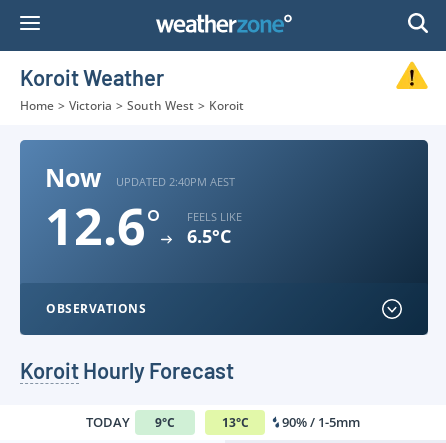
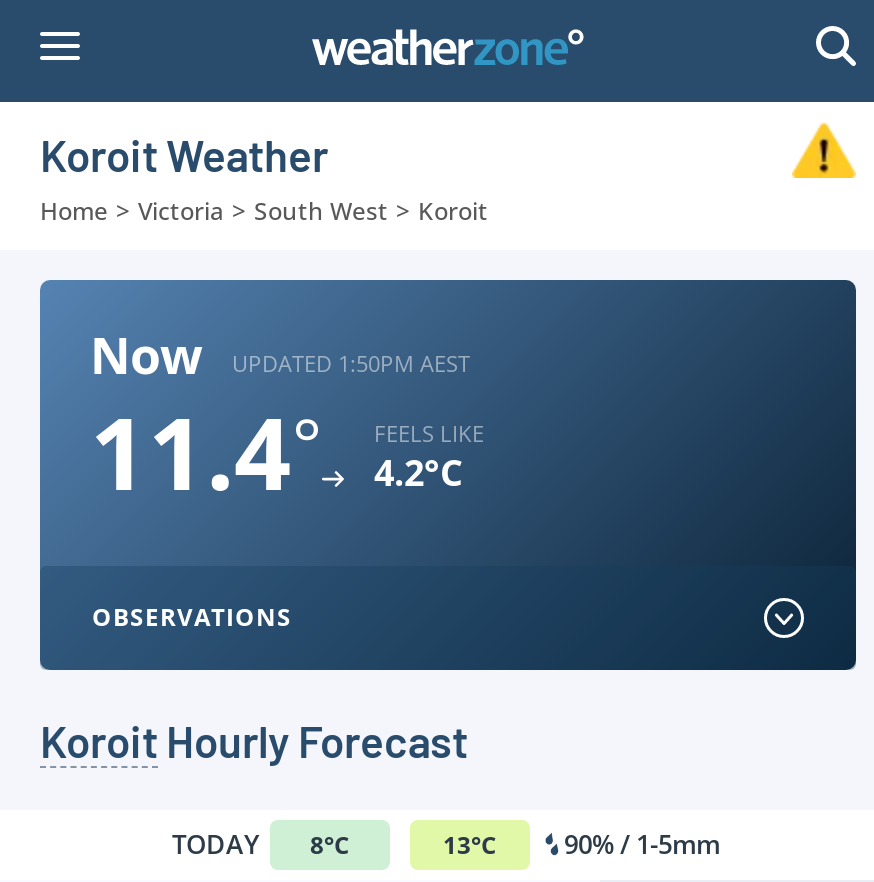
- UPDATED 2:40PM AEST
+ UPDATED 1:50PM AEST

- 12.6°
+ 11.4°

- 6.5°C
+ 4.2°C

- TODAY 9°C
+ TODAY 8°C
